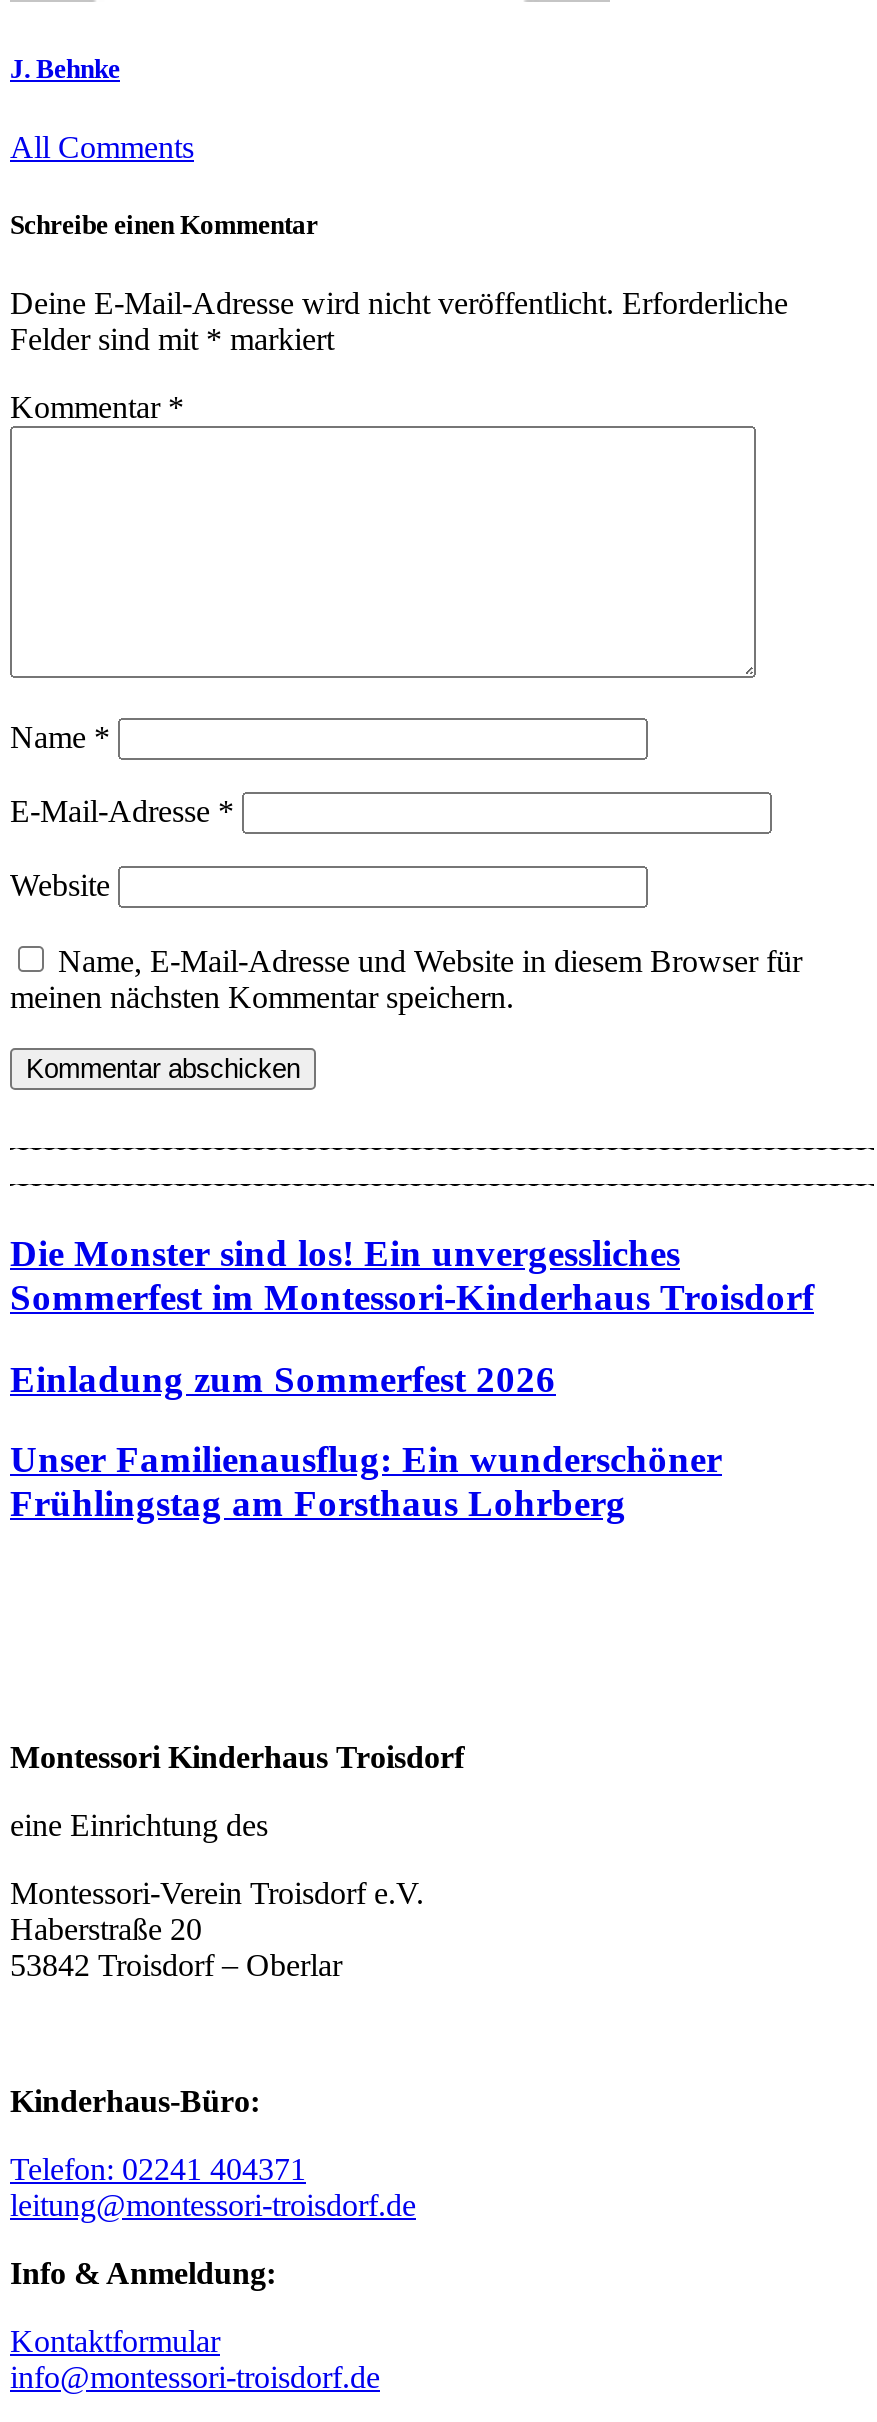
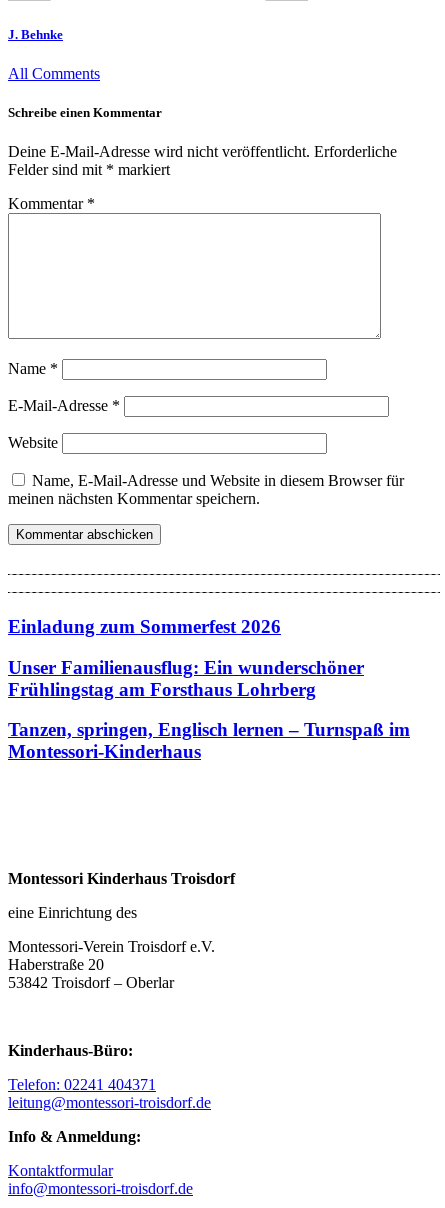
- Die Monster sind los! Ein unvergessliches
- Sommerfest im Montessori-Kinderhaus Troisdorf

moved up: Einladung zum Sommerfest 2026 | Unser Familienausflug: Ein wunderschöner | Frühlingstag am Forsthaus Lohrberg

+ Tanzen, springen, Englisch lernen – Turnspaß im
+ Montessori-Kinderhaus
